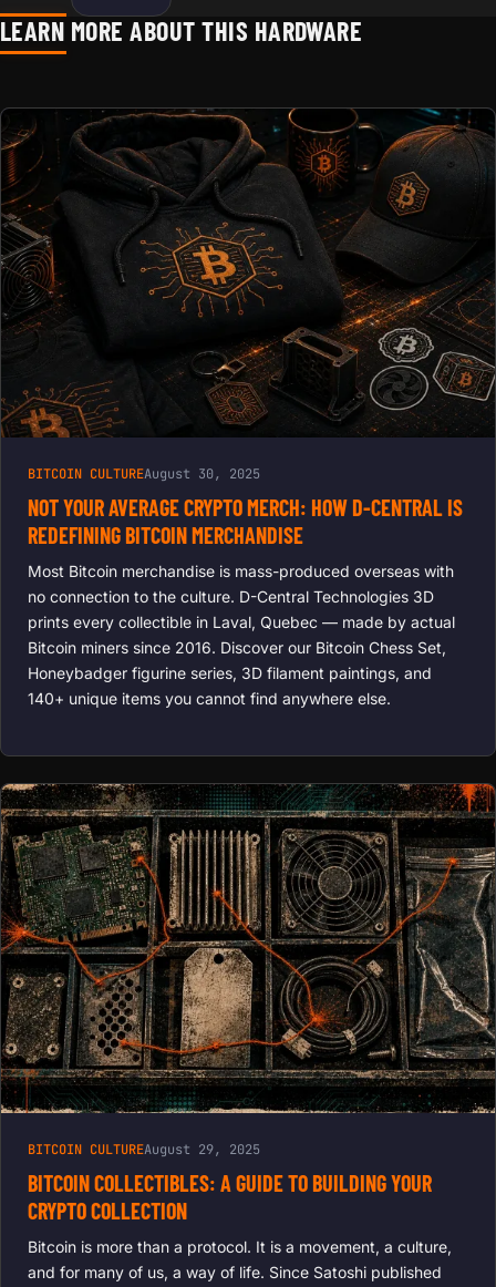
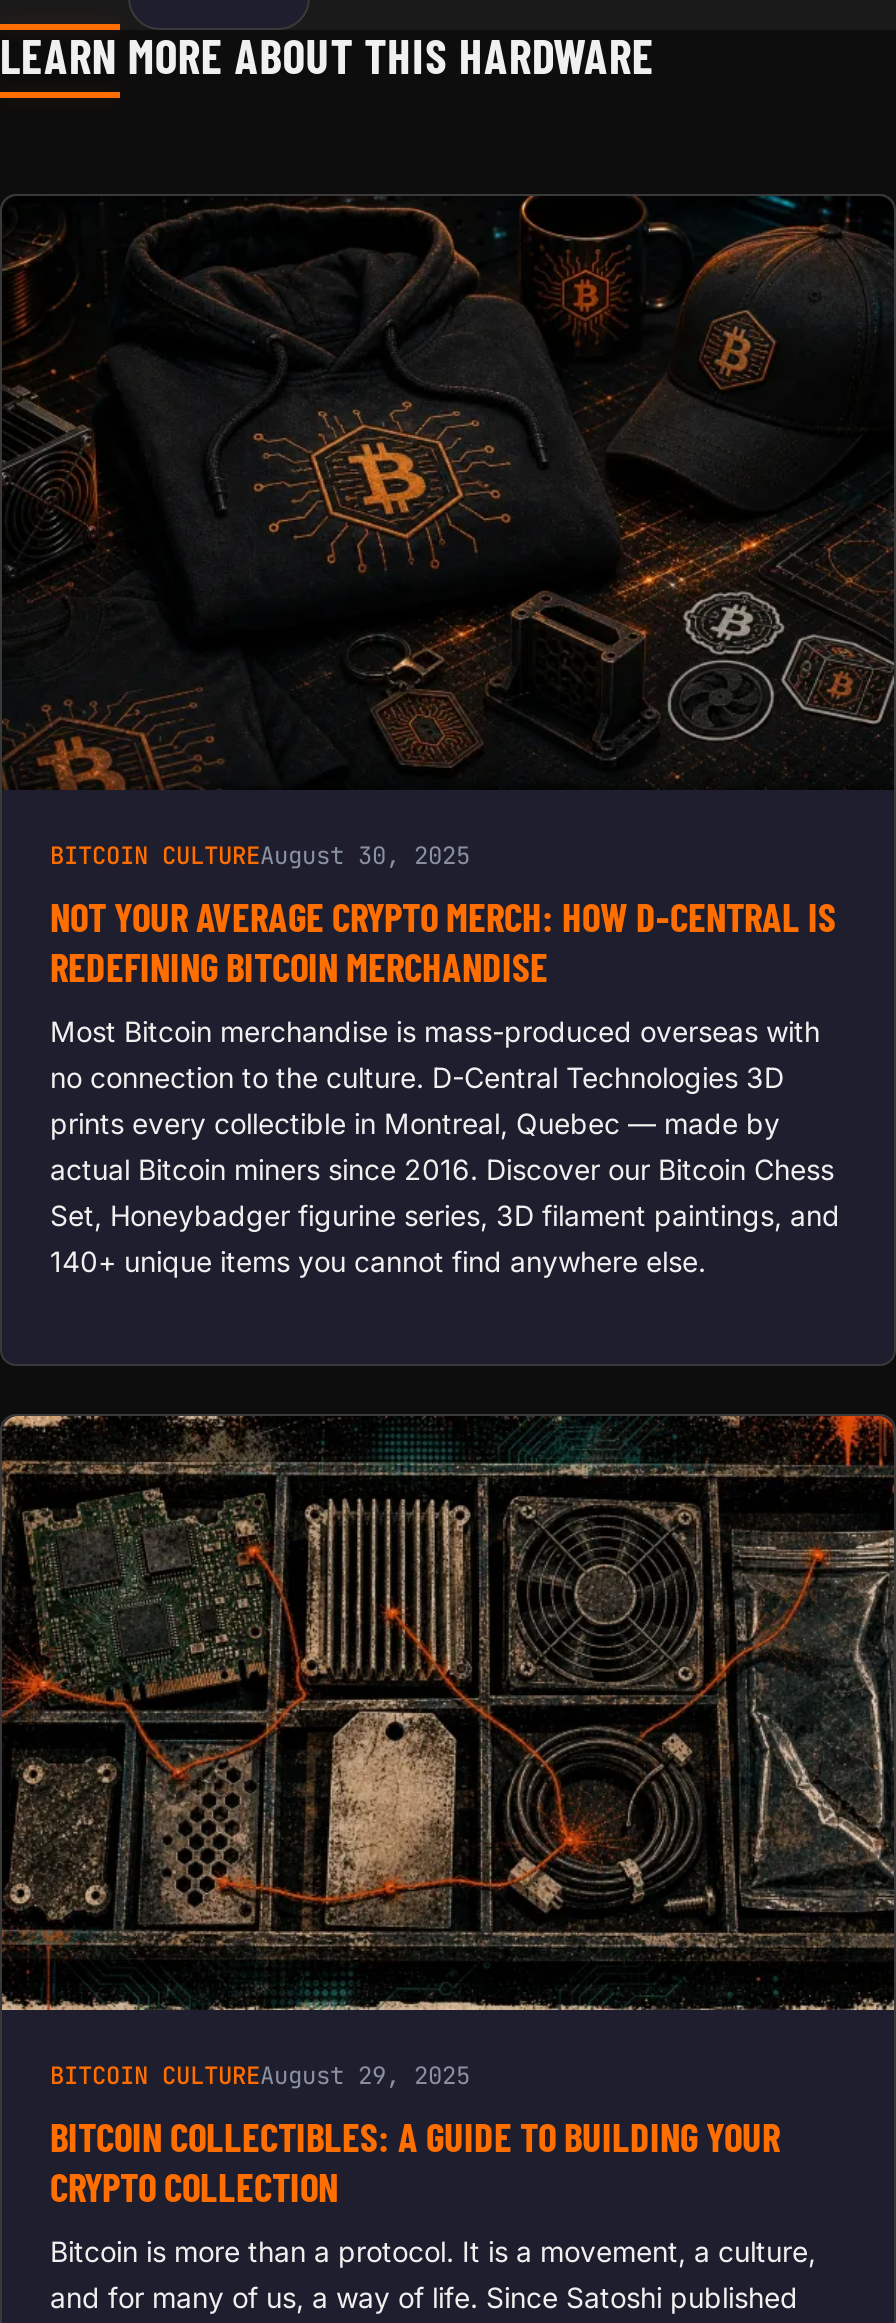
- prints every collectible in Laval, Quebec — made by actual
- Bitcoin miners since 2016. Discover our Bitcoin Chess Set,
- Honeybadger figurine series, 3D filament paintings, and
+ prints every collectible in Montreal, Quebec — made by
+ actual Bitcoin miners since 2016. Discover our Bitcoin Chess
+ Set, Honeybadger figurine series, 3D filament paintings, and
